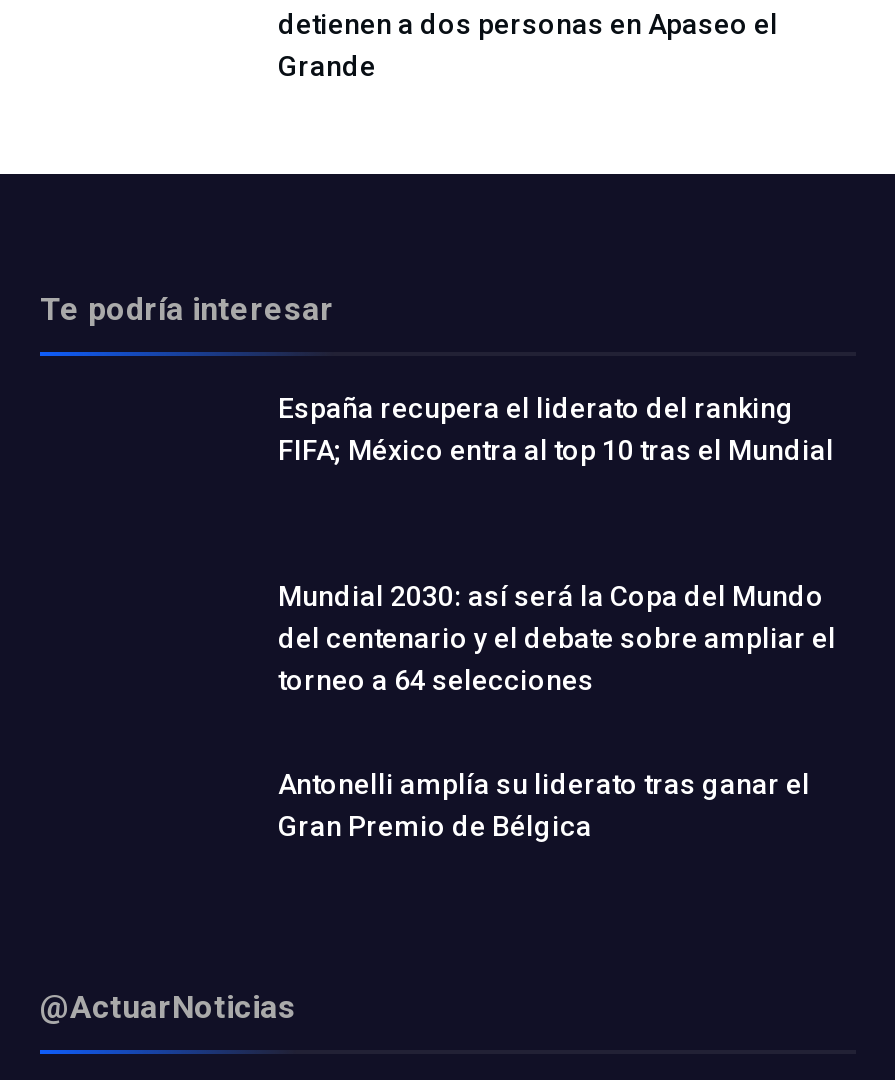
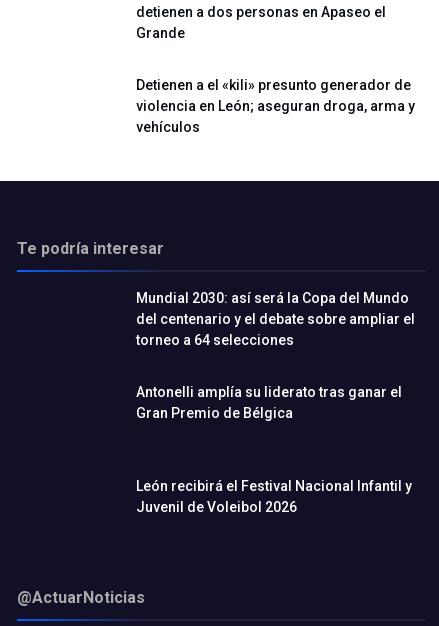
+ Detienen a el «kili» presunto generador de
+ violencia en León; aseguran droga, arma y
+ vehículos

- España recupera el liderato del ranking
- FIFA; México entra al top 10 tras el Mundial

+ León recibirá el Festival Nacional Infantil y
+ Juvenil de Voleibol 2026
